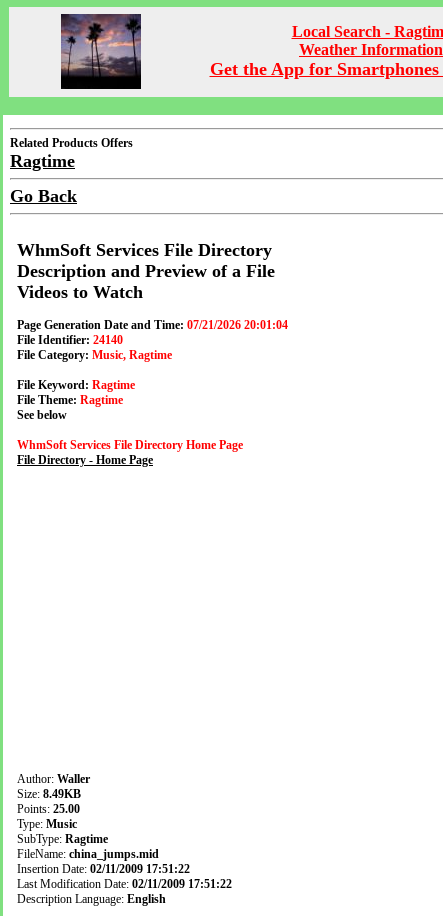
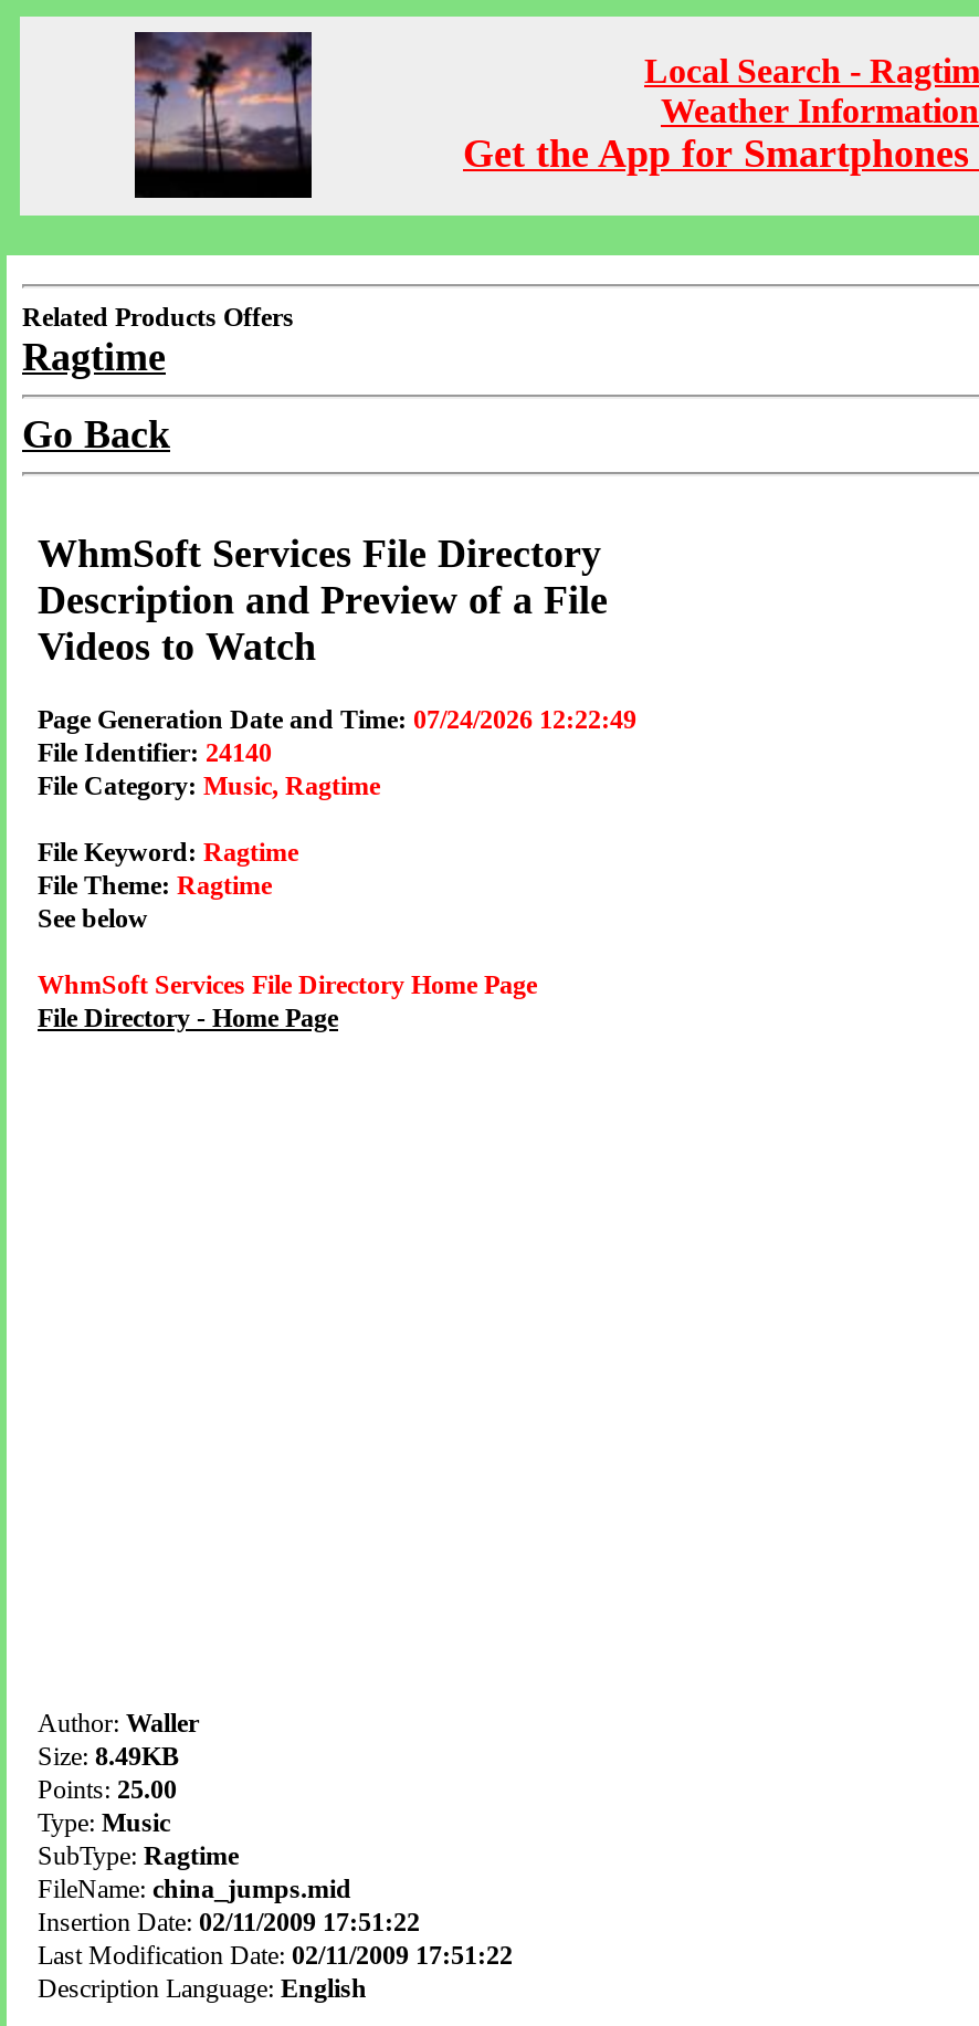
- Page Generation Date and Time: 07/21/2026 20:01:04
+ Page Generation Date and Time: 07/24/2026 12:22:49
